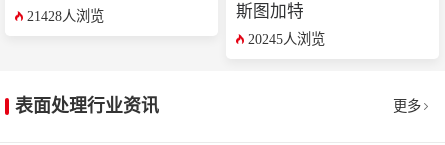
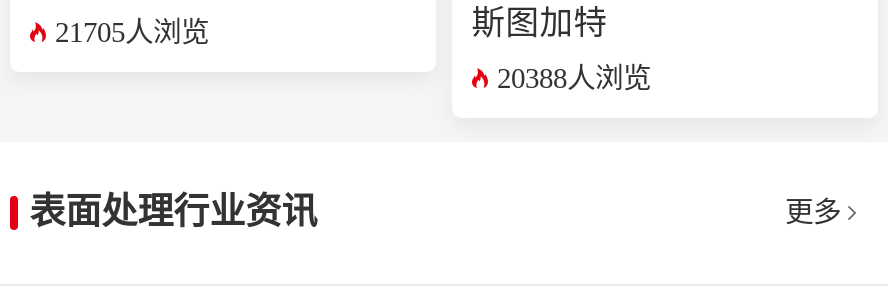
- 21428人浏览
+ 21705人浏览

- 20245人浏览
+ 20388人浏览
